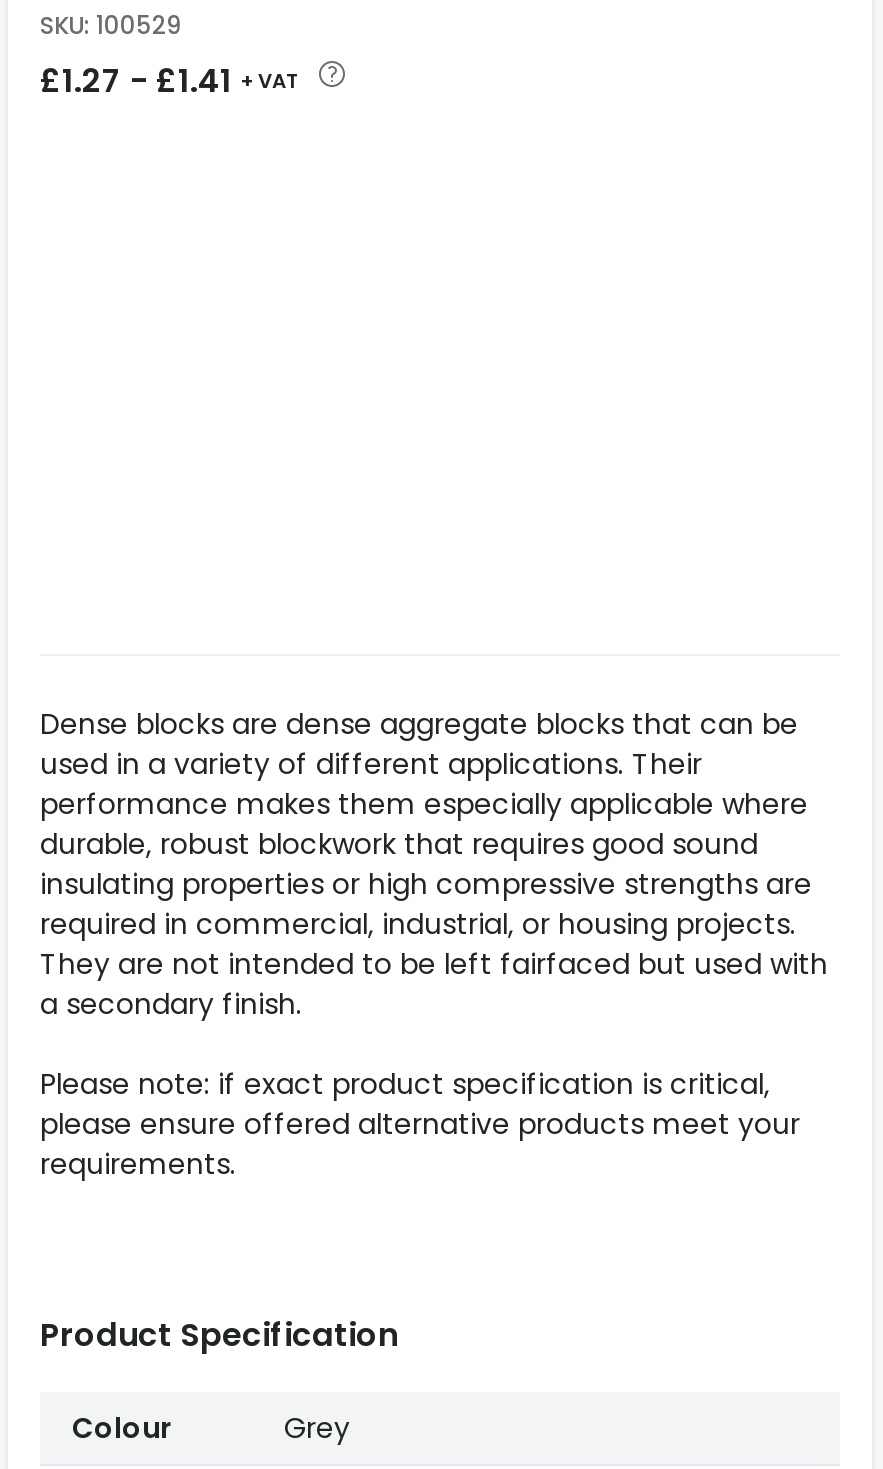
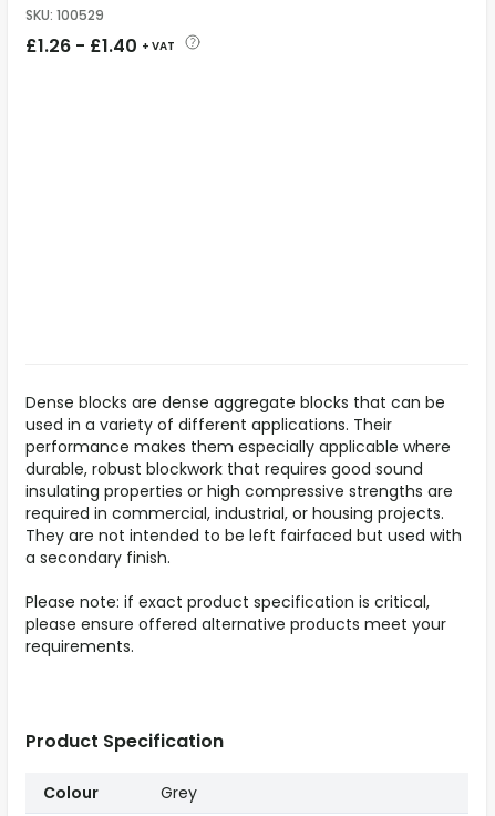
- £1.27 - £1.41 + VAT
+ £1.26 - £1.40 + VAT
